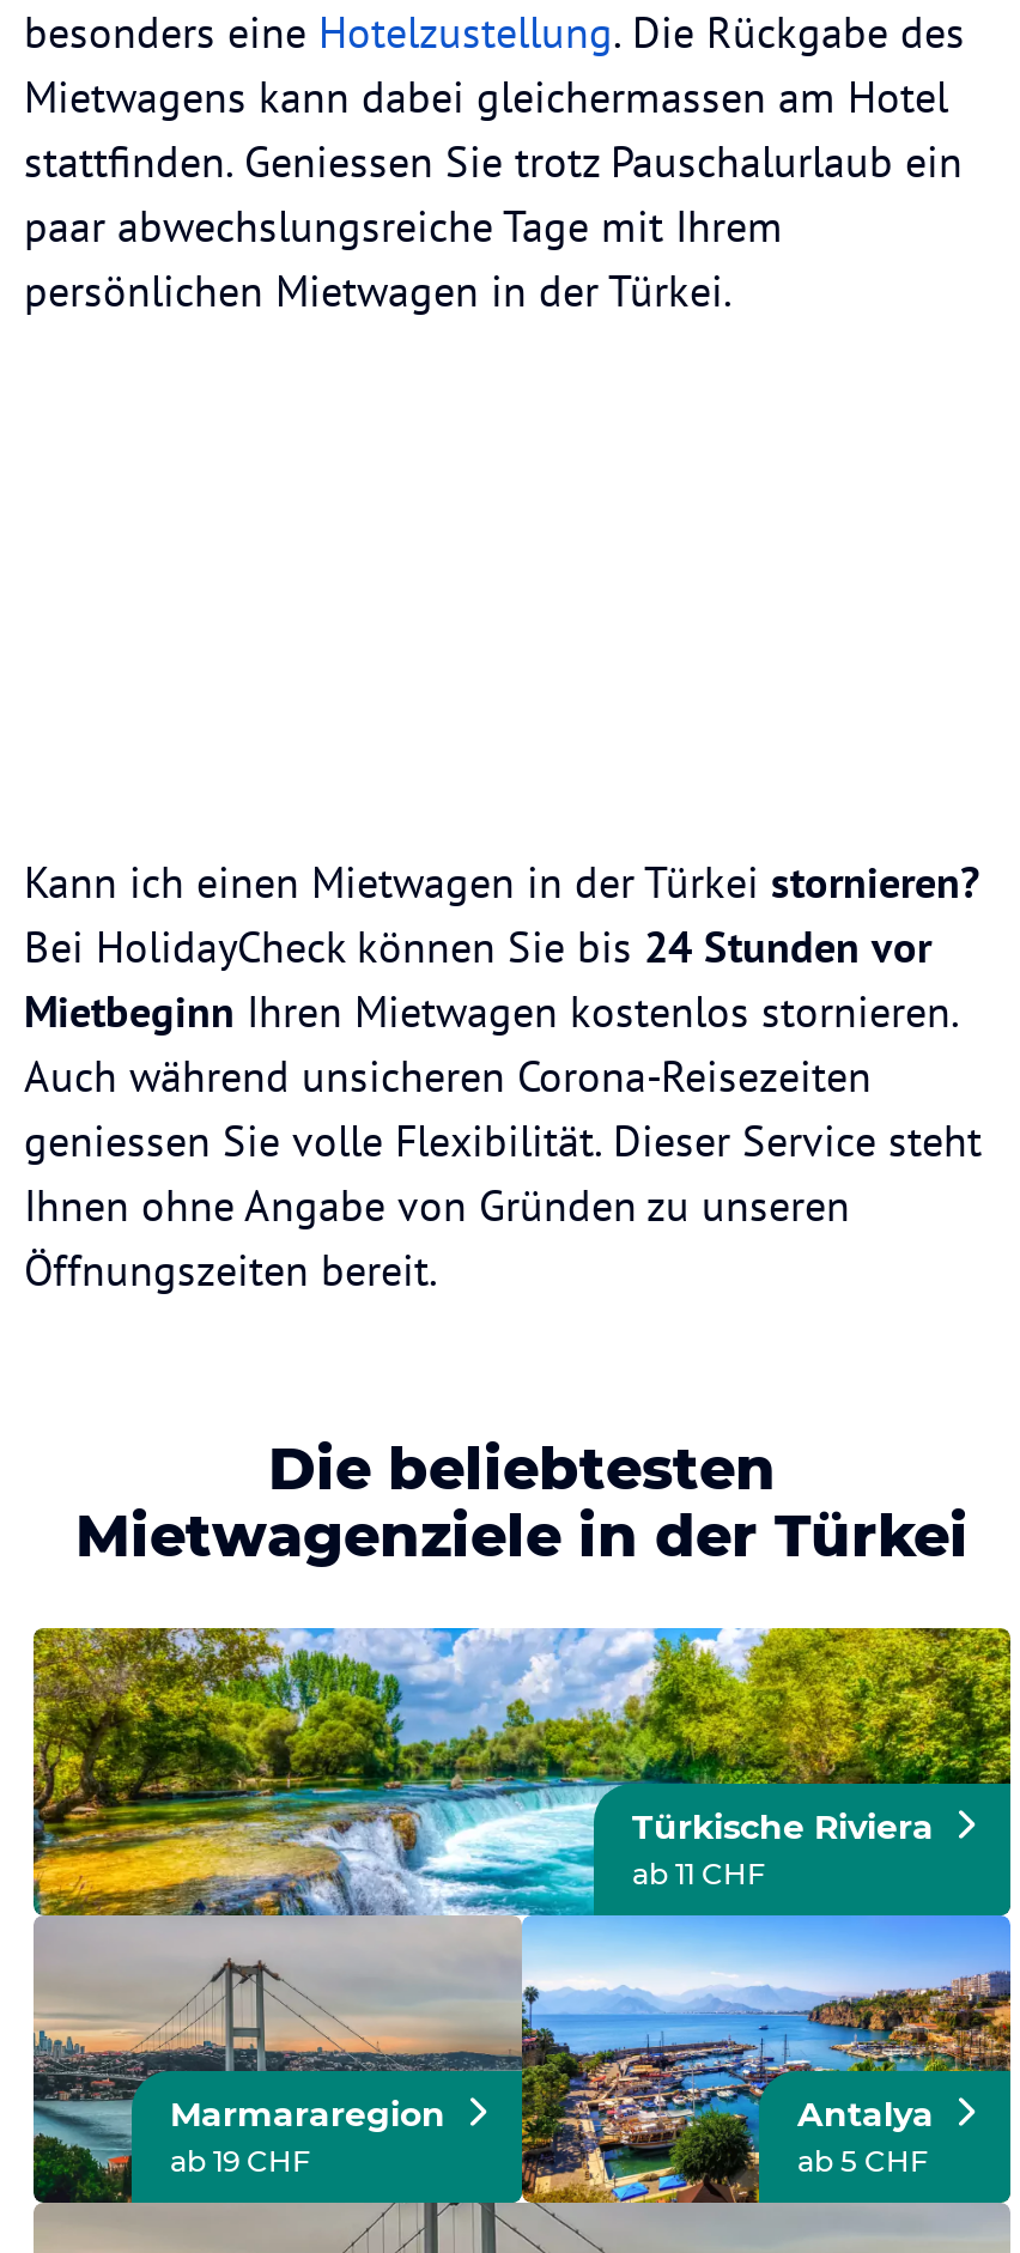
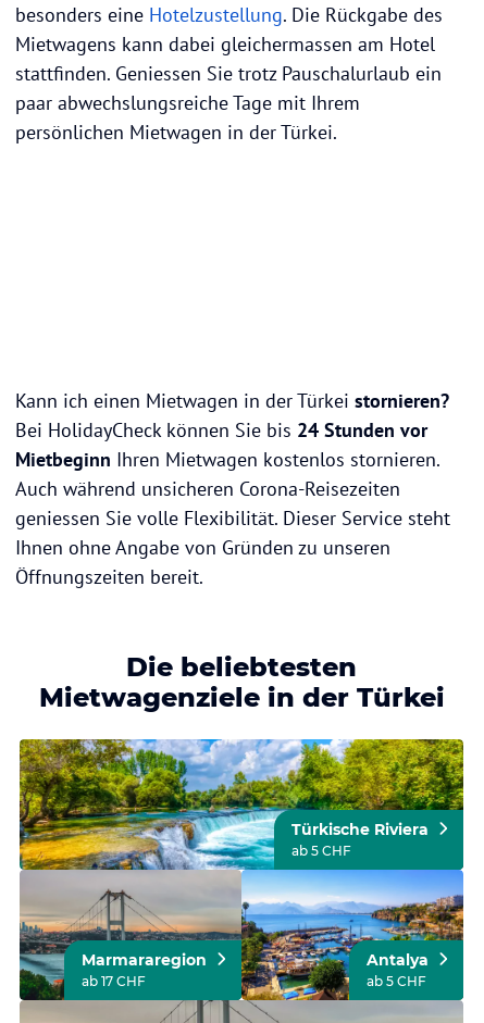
- ab 11 CHF
+ ab 5 CHF

- ab 19 CHF
+ ab 17 CHF
